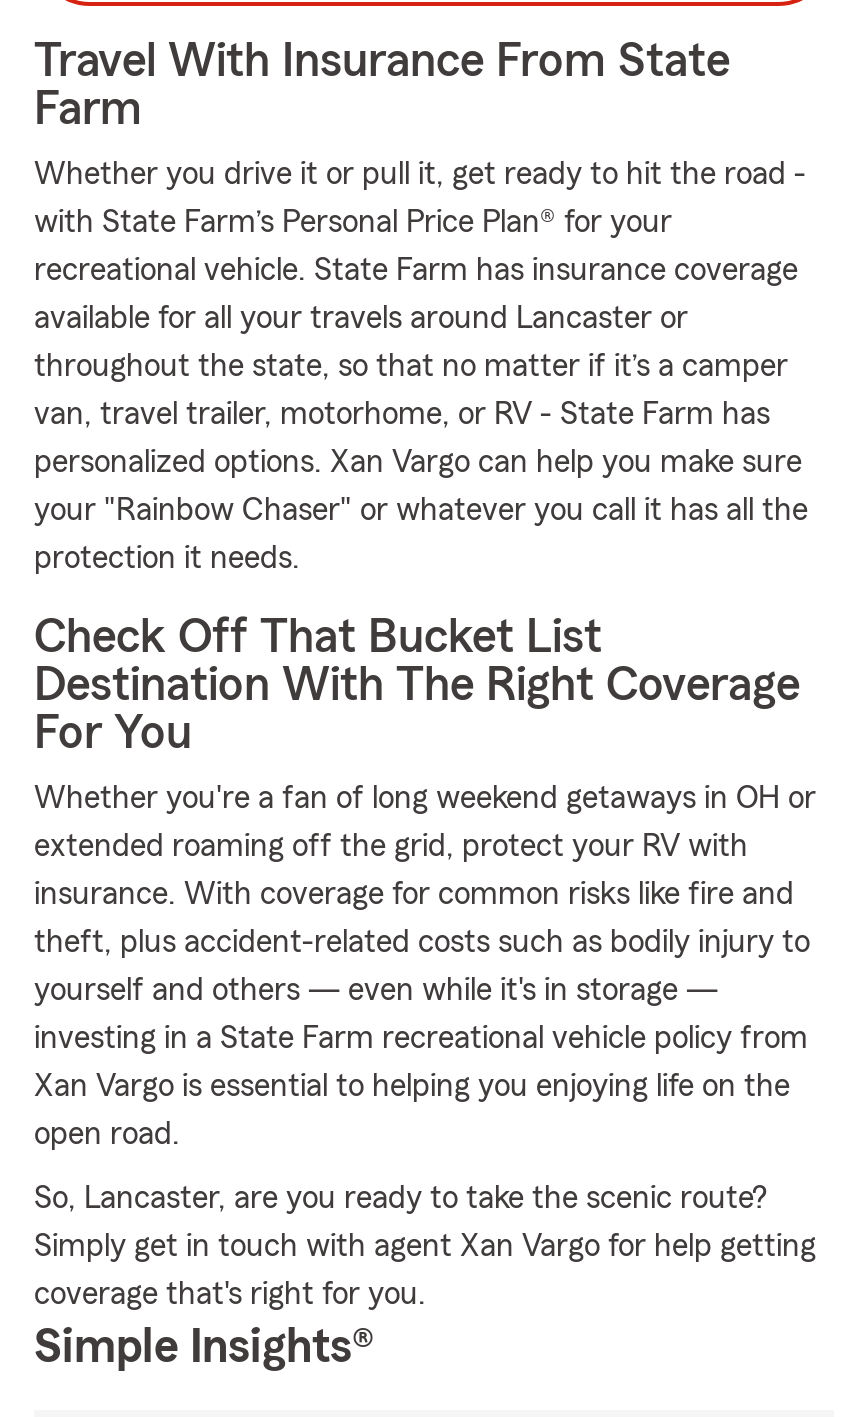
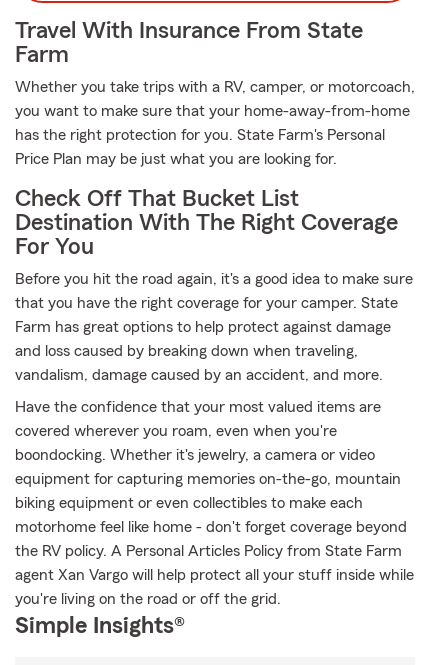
- Whether you drive it or pull it, get ready to hit the road -
- with State Farm’s Personal Price Plan® for your
- recreational vehicle. State Farm has insurance coverage
- available for all your travels around Lancaster or
- throughout the state, so that no matter if it’s a camper
- van, travel trailer, motorhome, or RV - State Farm has
- personalized options. Xan Vargo can help you make sure
- your "Rainbow Chaser" or whatever you call it has all the
- protection it needs.
+ Whether you take trips with a RV, camper, or motorcoach,
+ you want to make sure that your home-away-from-home
+ has the right protection for you. State Farm's Personal
+ Price Plan may be just what you are looking for.

moved up: Check Off That Bucket List | Destination With The Right Coverage | For You

- Whether you're a fan of long weekend getaways in OH or
- extended roaming off the grid, protect your RV with
- insurance. With coverage for common risks like fire and
- theft, plus accident-related costs such as bodily injury to
- yourself and others — even while it's in storage —
- investing in a State Farm recreational vehicle policy from
- Xan Vargo is essential to helping you enjoying life on the
- open road.
- So, Lancaster, are you ready to take the scenic route?
- Simply get in touch with agent Xan Vargo for help getting
- coverage that's right for you.
+ Before you hit the road again, it's a good idea to make sure
+ that you have the right coverage for your camper. State
+ Farm has great options to help protect against damage
+ and loss caused by breaking down when traveling,
+ vandalism, damage caused by an accident, and more.
+ Have the confidence that your most valued items are
+ covered wherever you roam, even when you're
+ boondocking. Whether it's jewelry, a camera or video
+ equipment for capturing memories on-the-go, mountain
+ biking equipment or even collectibles to make each
+ motorhome feel like home - don't forget coverage beyond
+ the RV policy. A Personal Articles Policy from State Farm
+ agent Xan Vargo will help protect all your stuff inside while
+ you're living on the road or off the grid.
